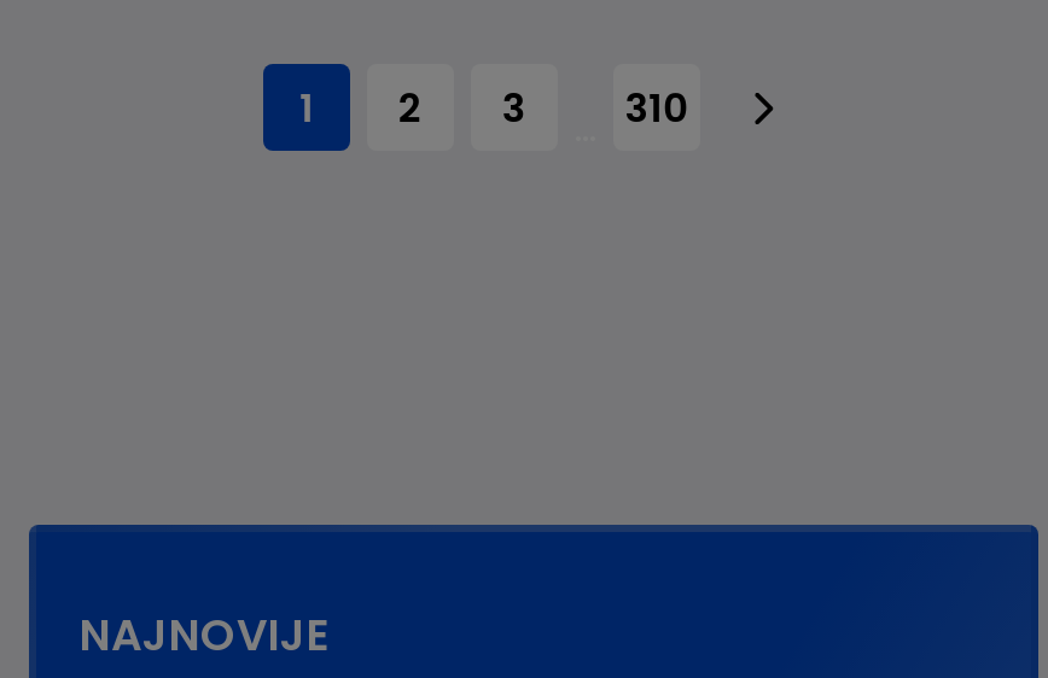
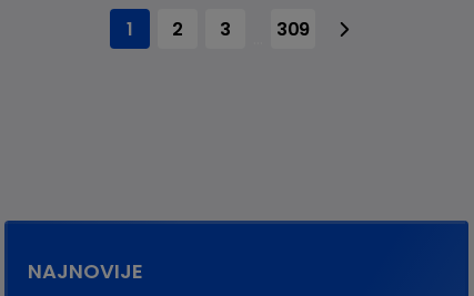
- 1 2 3 ... 310
+ 1 2 3 ... 309
